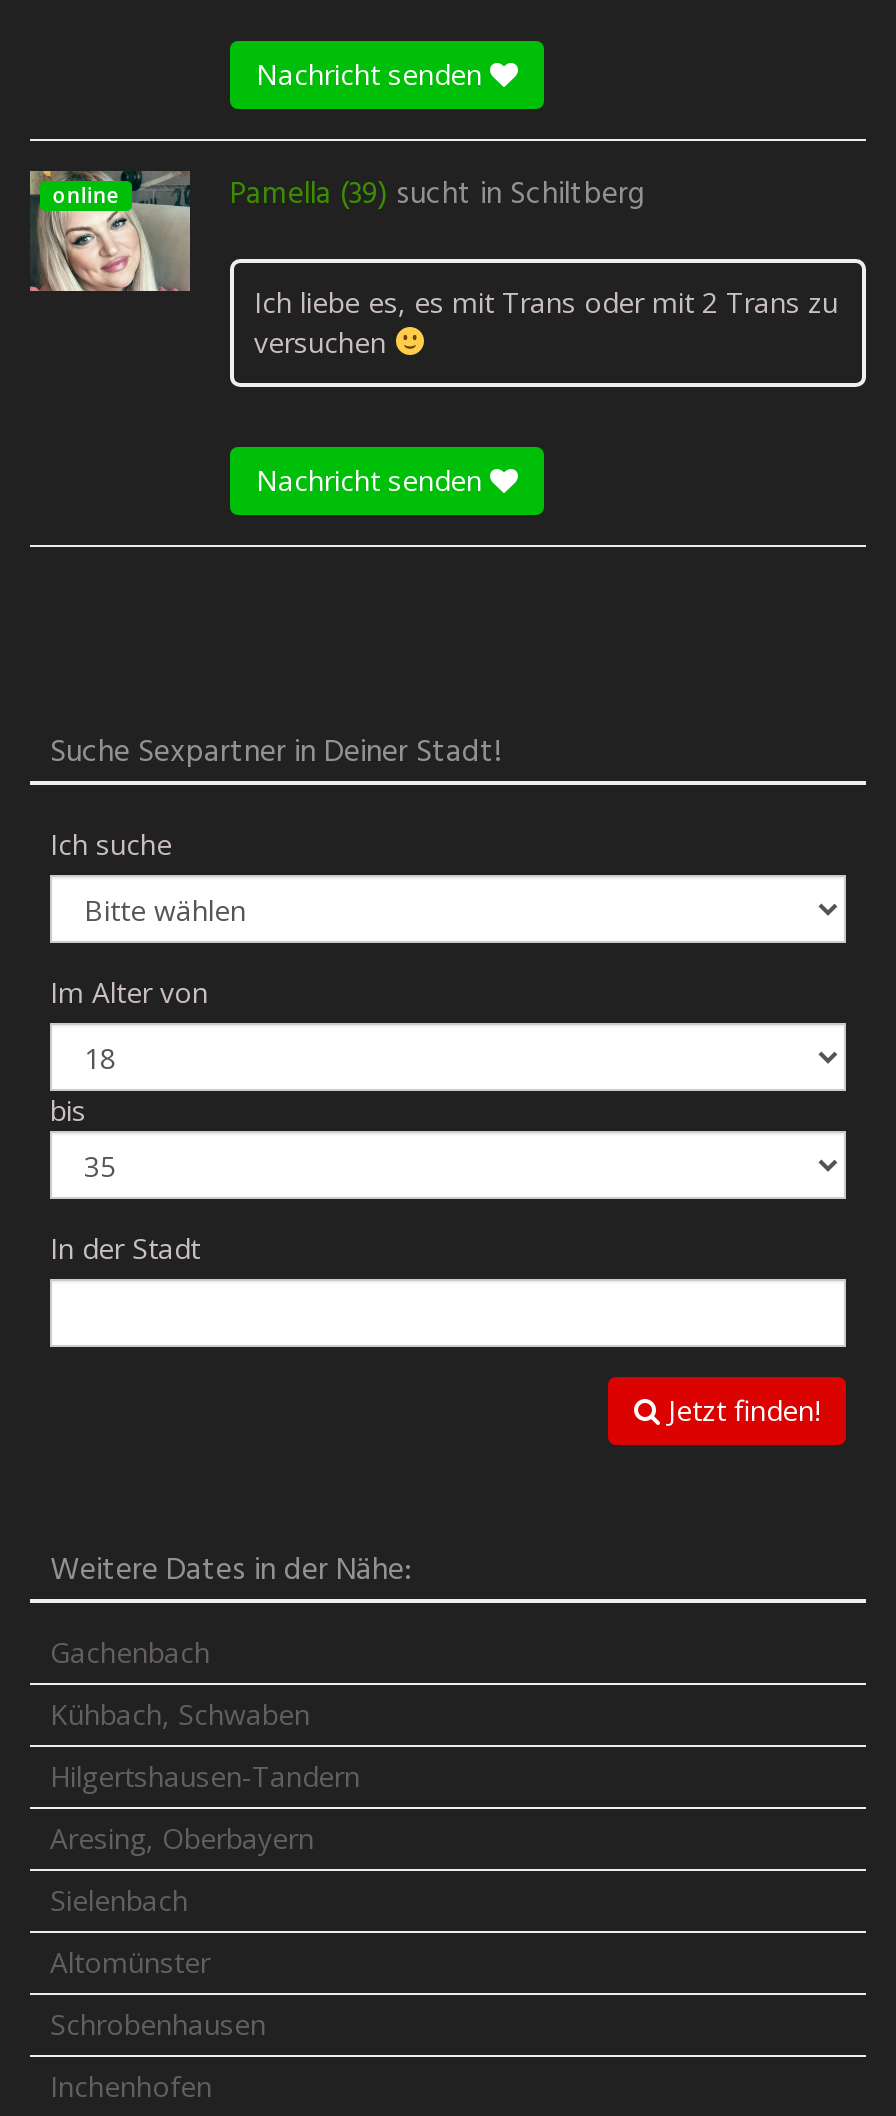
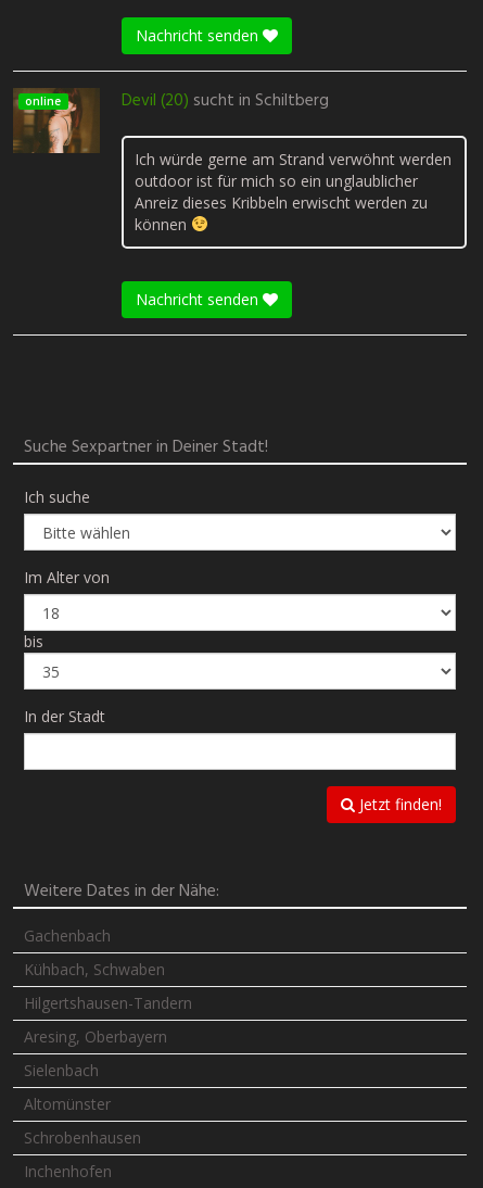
- [image]
- Pamella (39) sucht in Schiltberg
+ [image]
+ Devil (20) sucht in Schiltberg

- Ich liebe es, es mit Trans oder mit 2 Trans zu
- versuchen
+ Ich würde gerne am Strand verwöhnt werden
+ outdoor ist für mich so ein unglaublicher
+ Anreiz dieses Kribbeln erwischt werden zu
+ können
